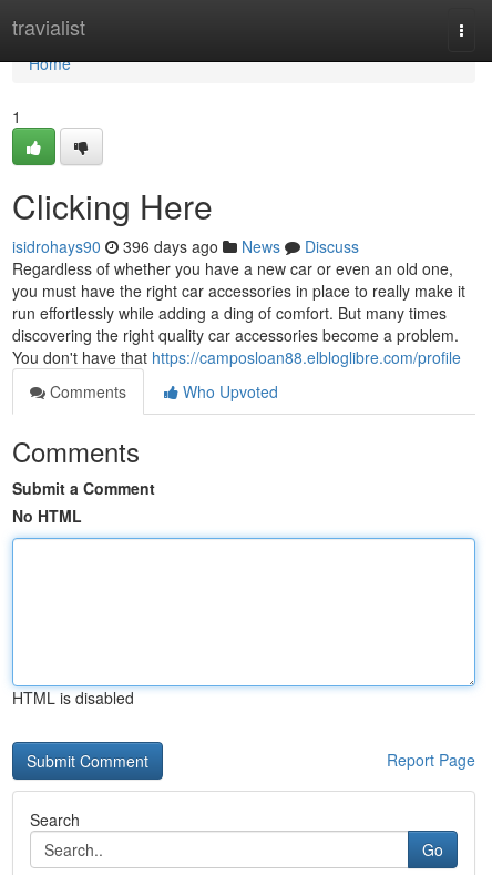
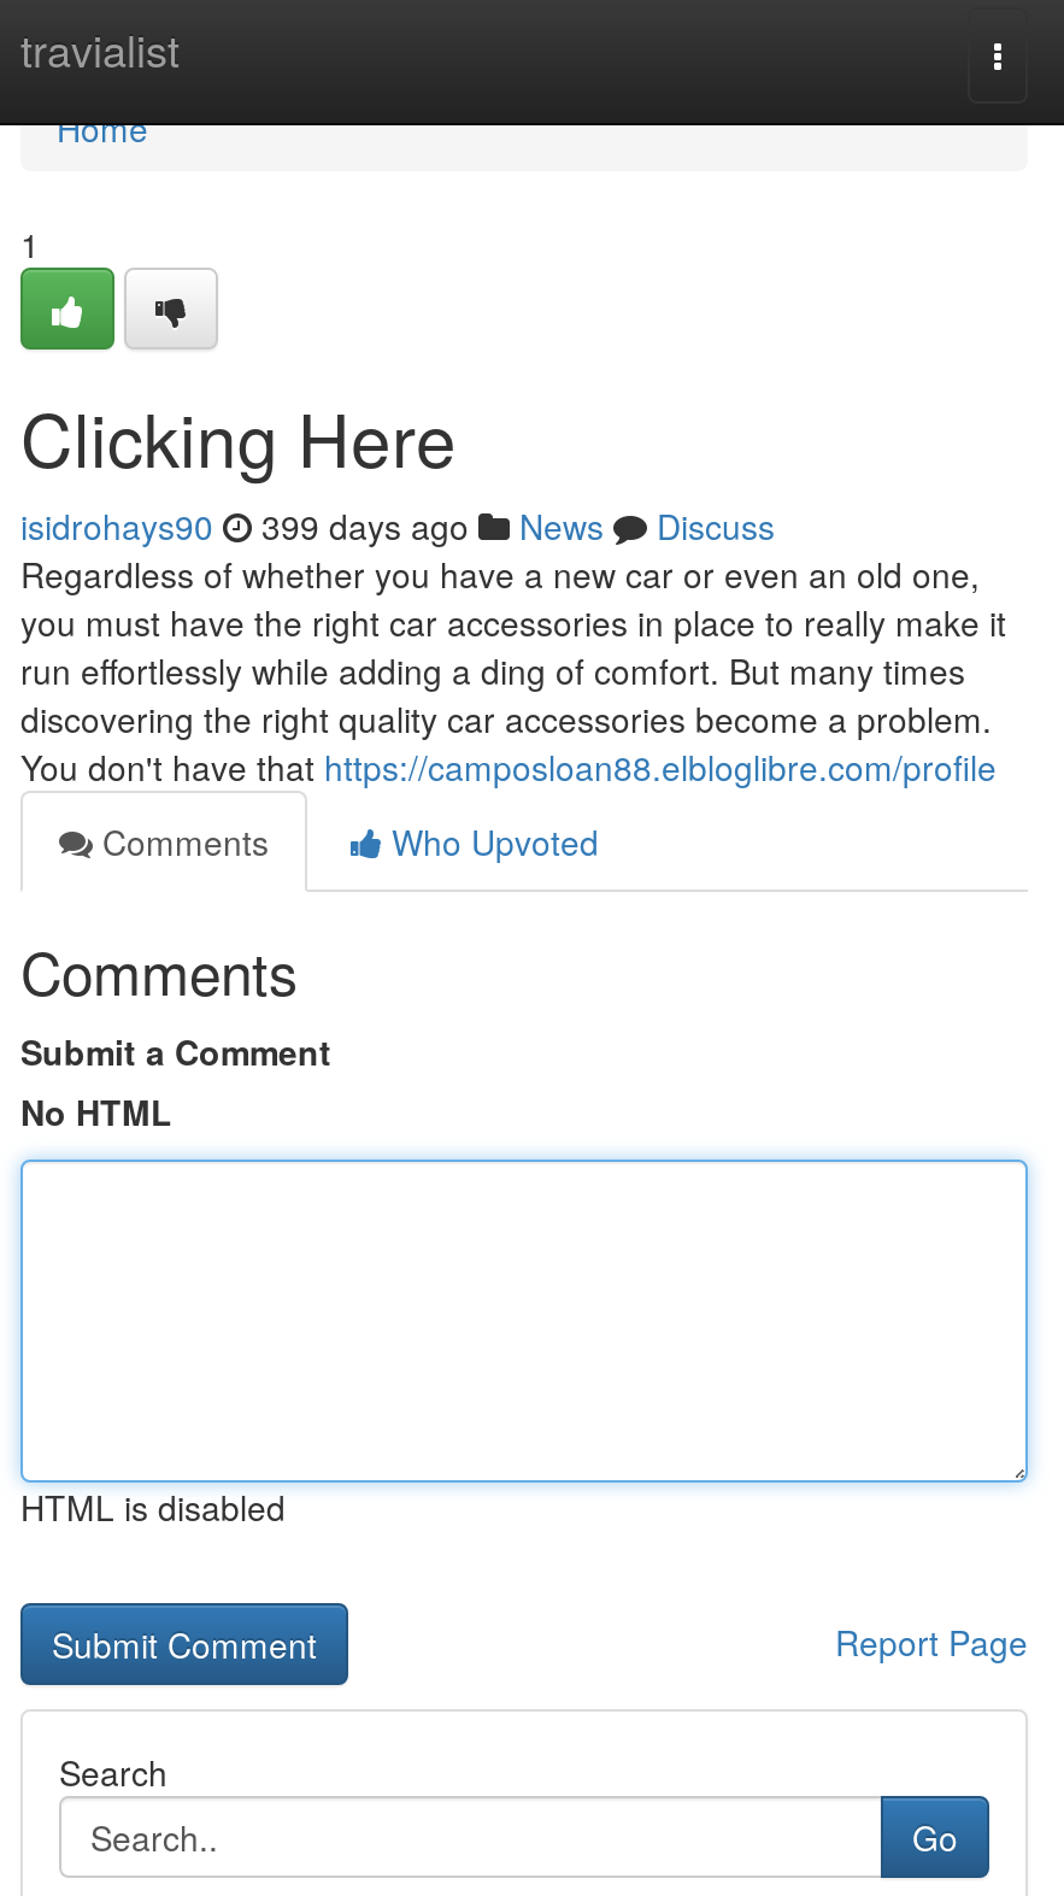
- isidrohays90 396 days ago News Discuss
+ isidrohays90 399 days ago News Discuss
